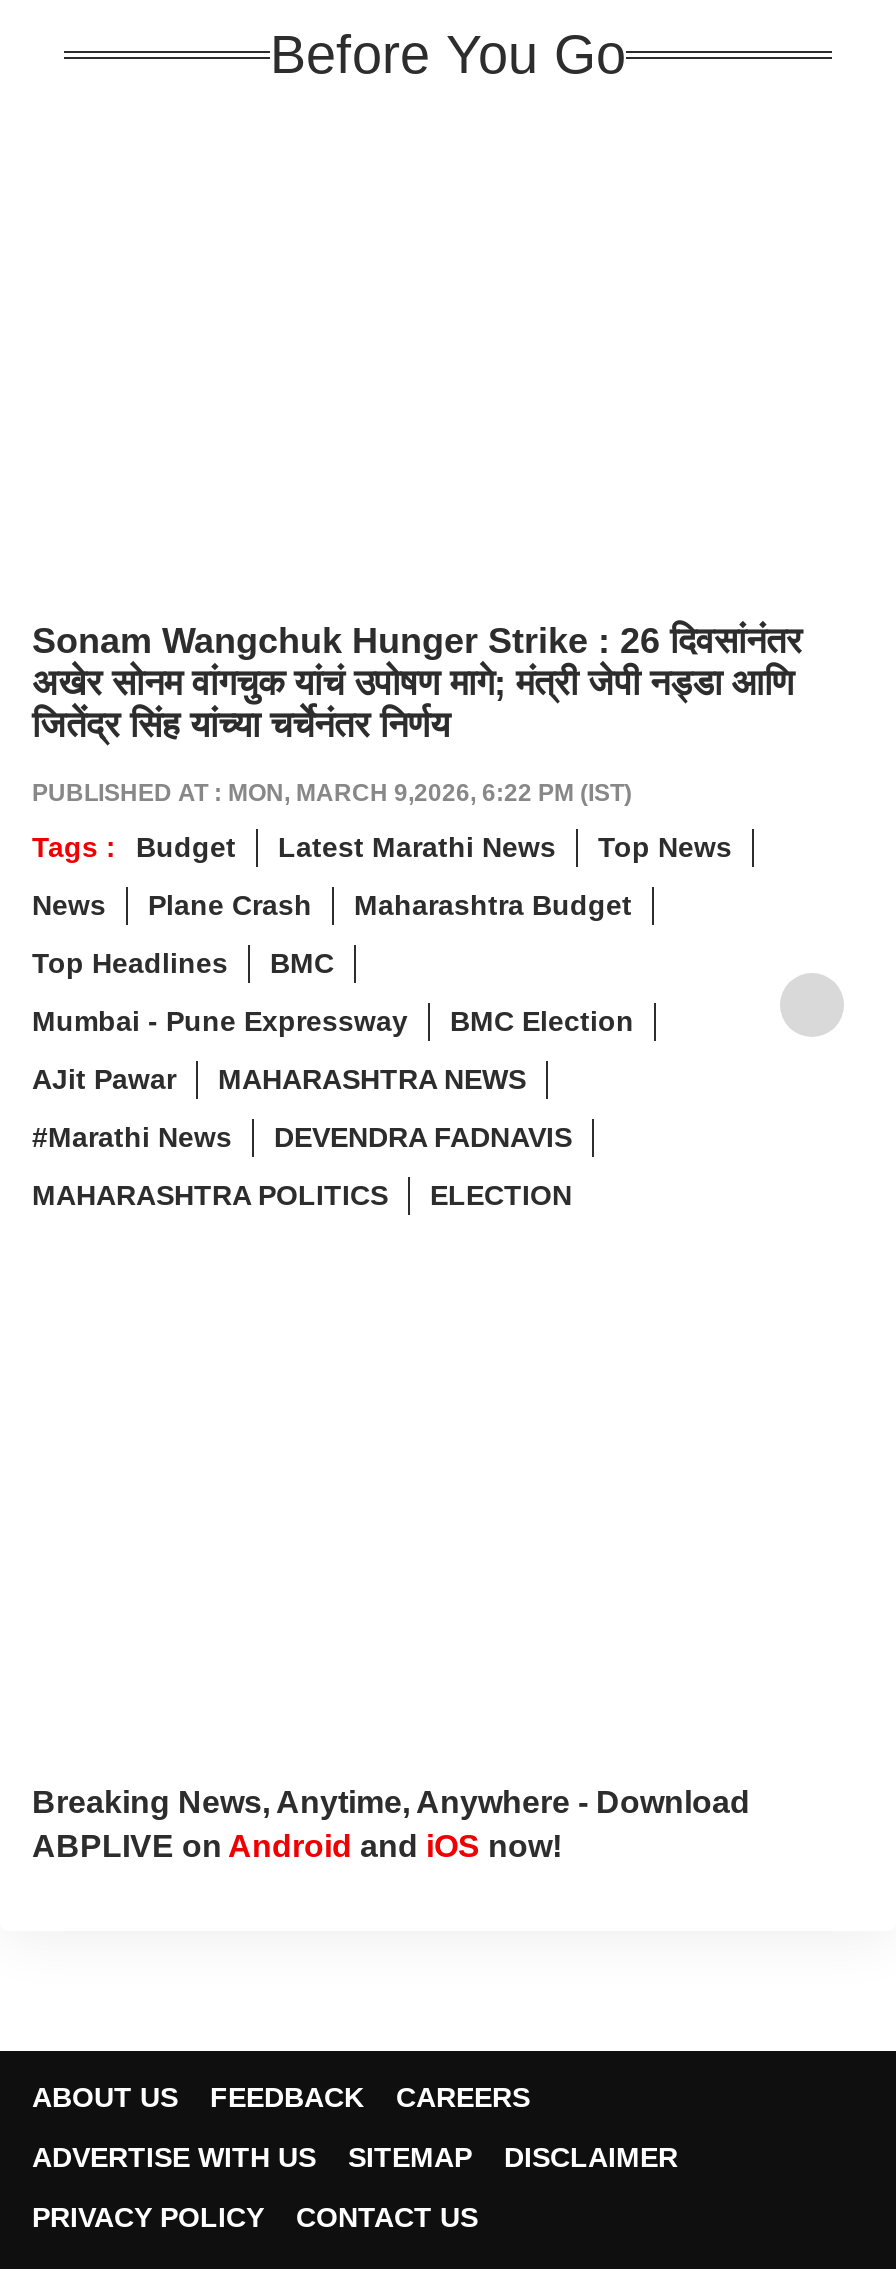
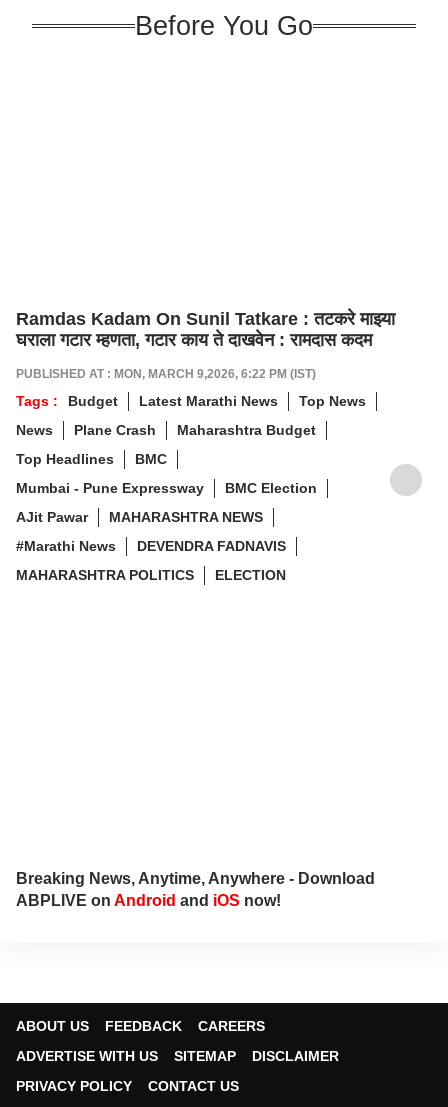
- Sonam Wangchuk Hunger Strike : 26 दिवसांनंतर
- अखेर सोनम वांगचुक यांचं उपोषण मागे; मंत्री जेपी नड्डा आणि
- जितेंद्र सिंह यांच्या चर्चेनंतर निर्णय
+ Ramdas Kadam On Sunil Tatkare : तटकरे माझ्या
+ घराला गटार म्हणता, गटार काय ते दाखवेन : रामदास कदम
